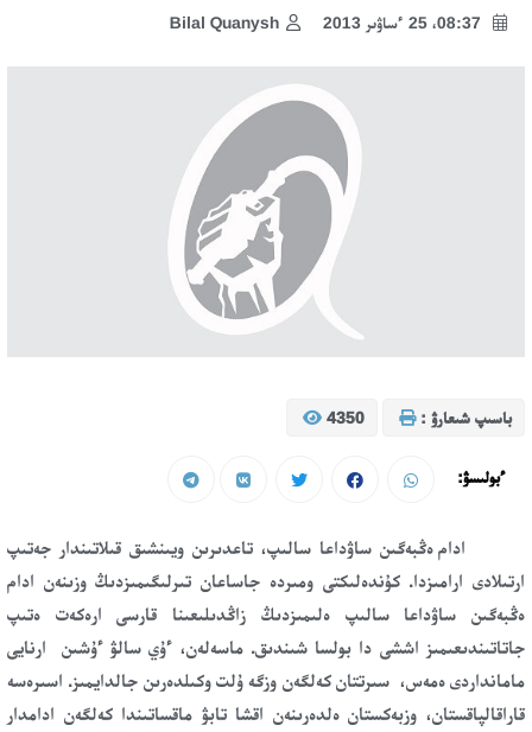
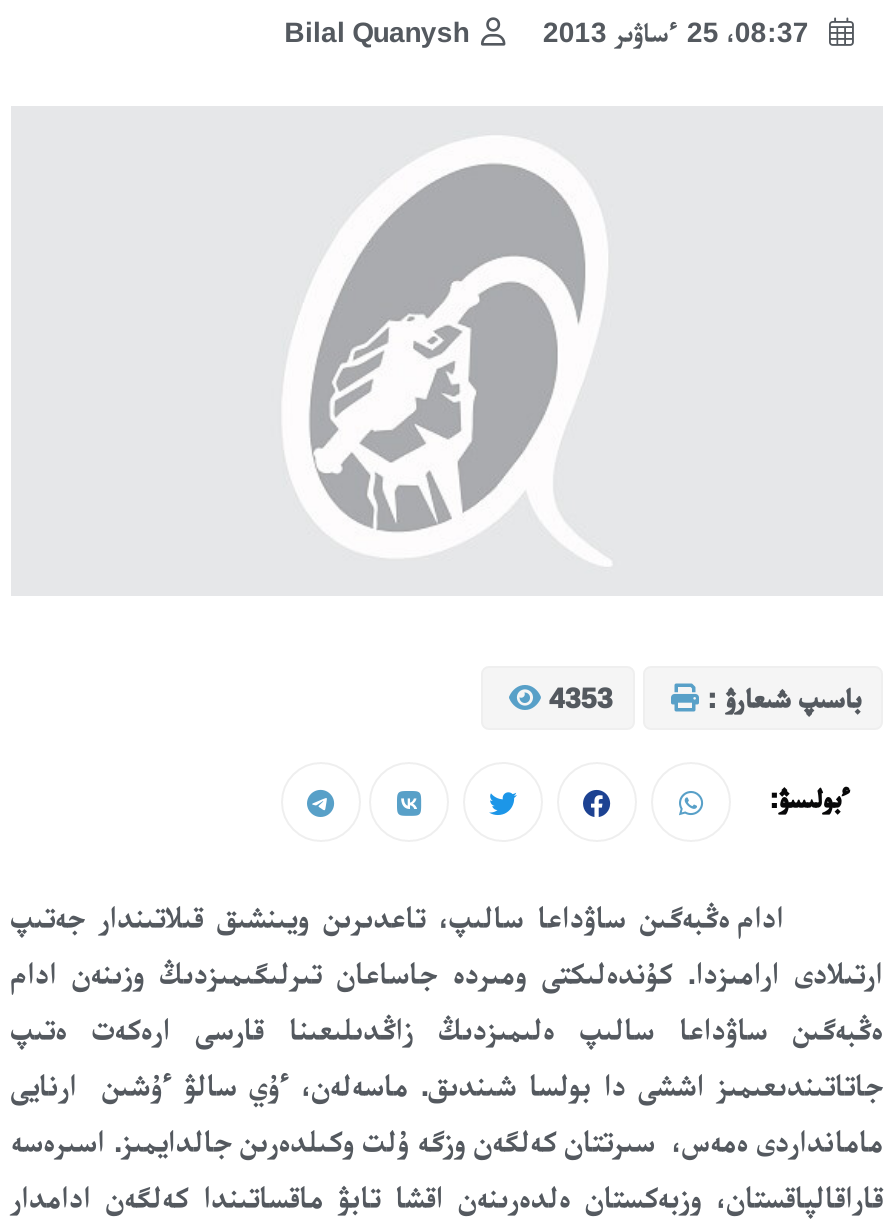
- 4350
+ 4353
